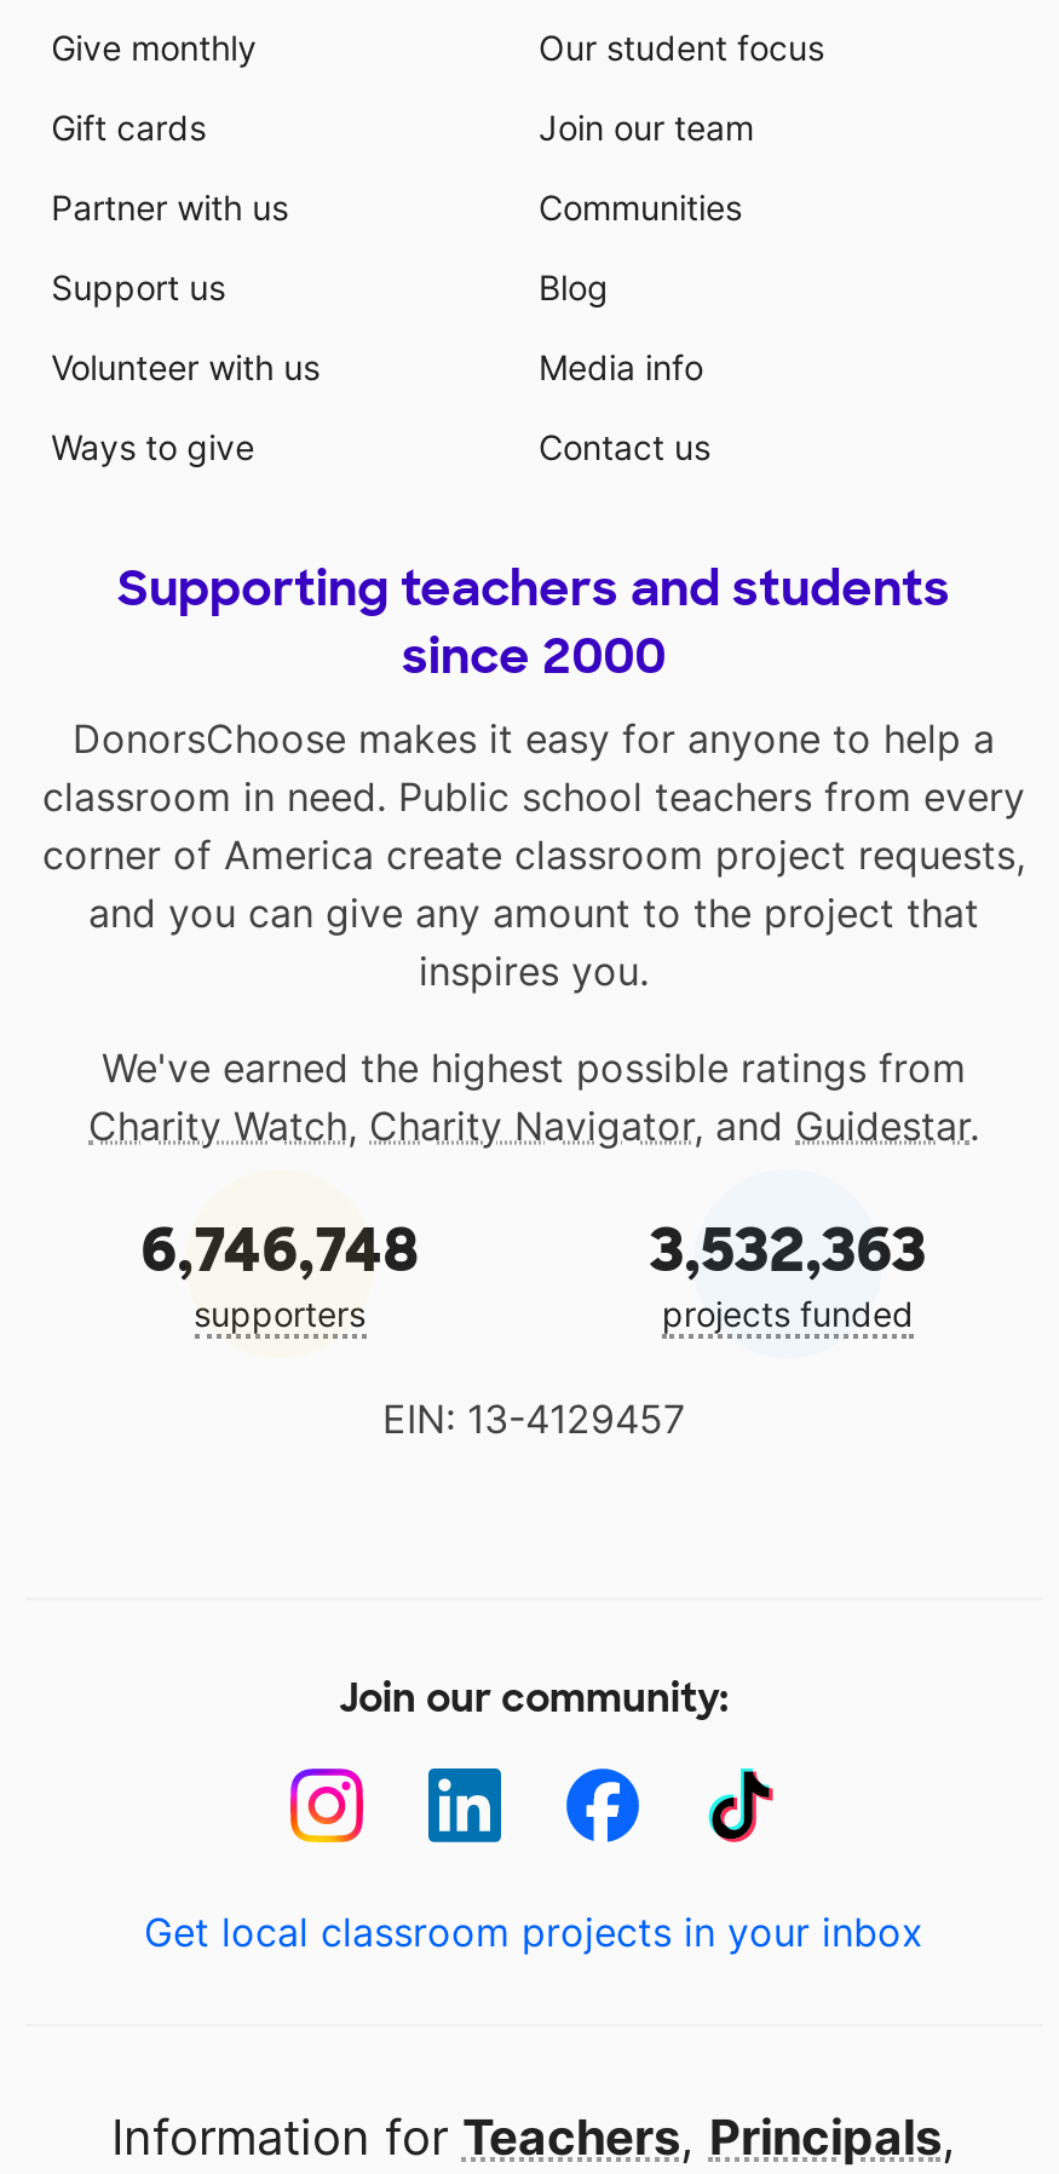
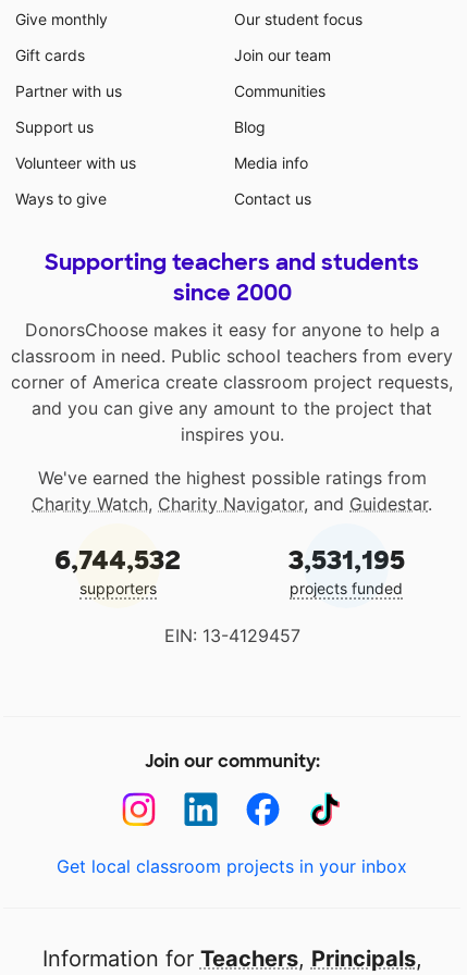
- 6,746,748
+ 6,744,532

- 3,532,363
+ 3,531,195
